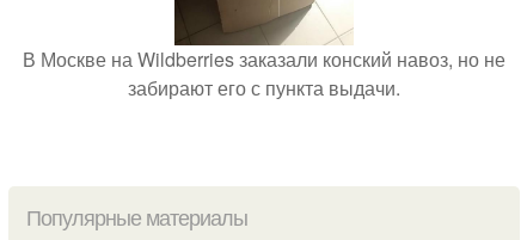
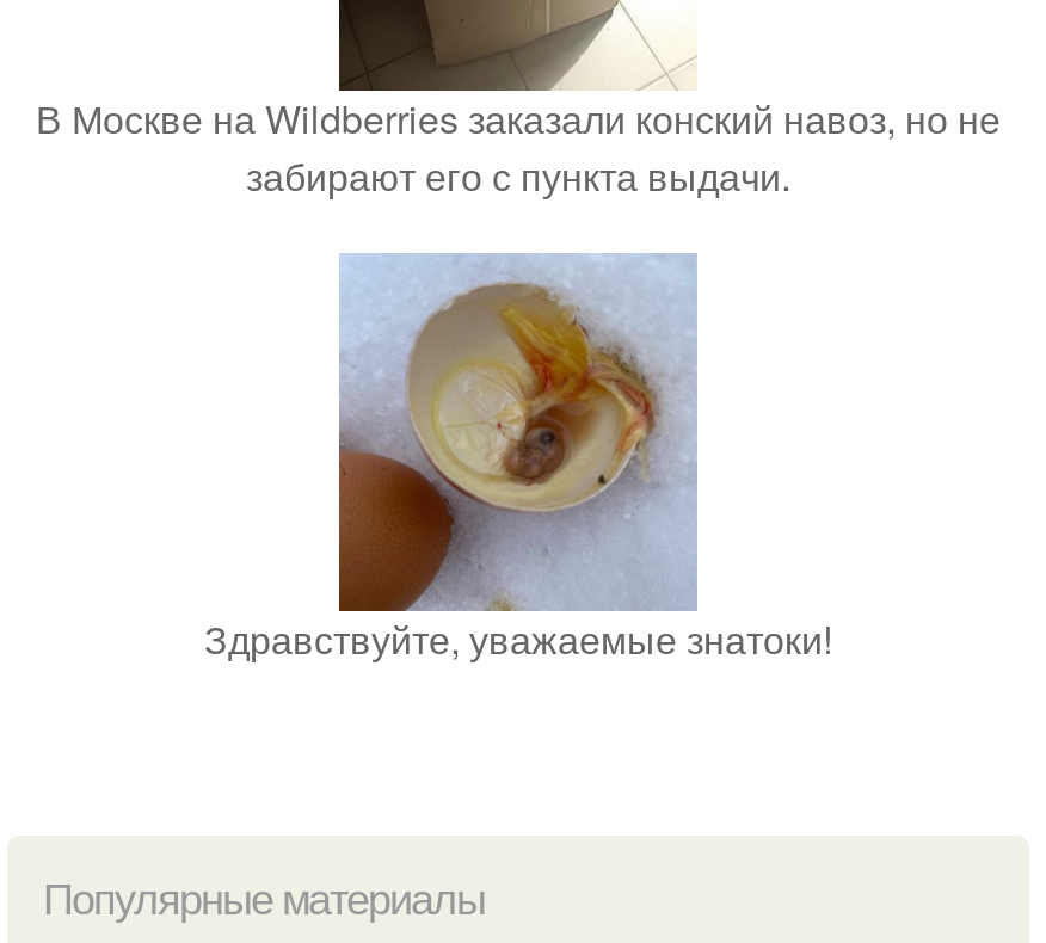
+ [image]
+ Здравствуйте, уважаемые знатоки!
